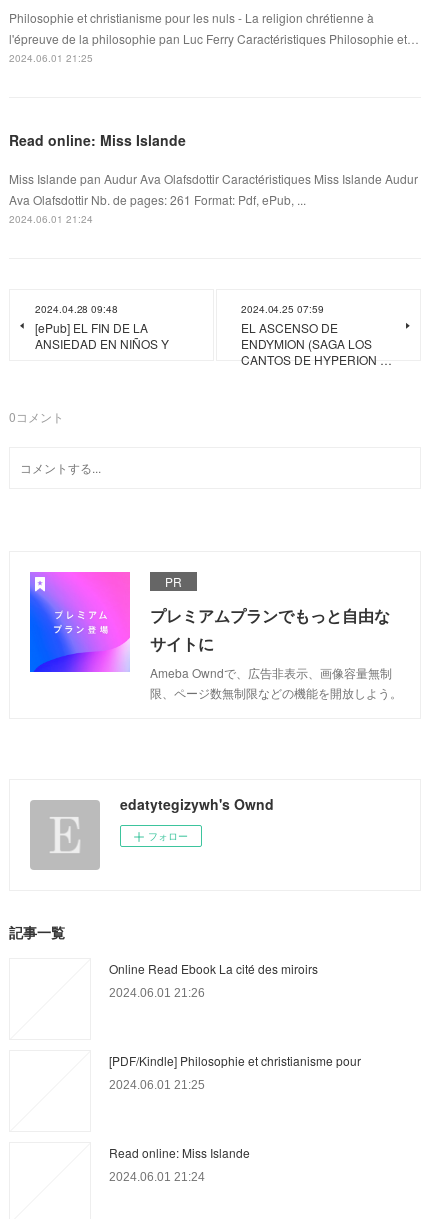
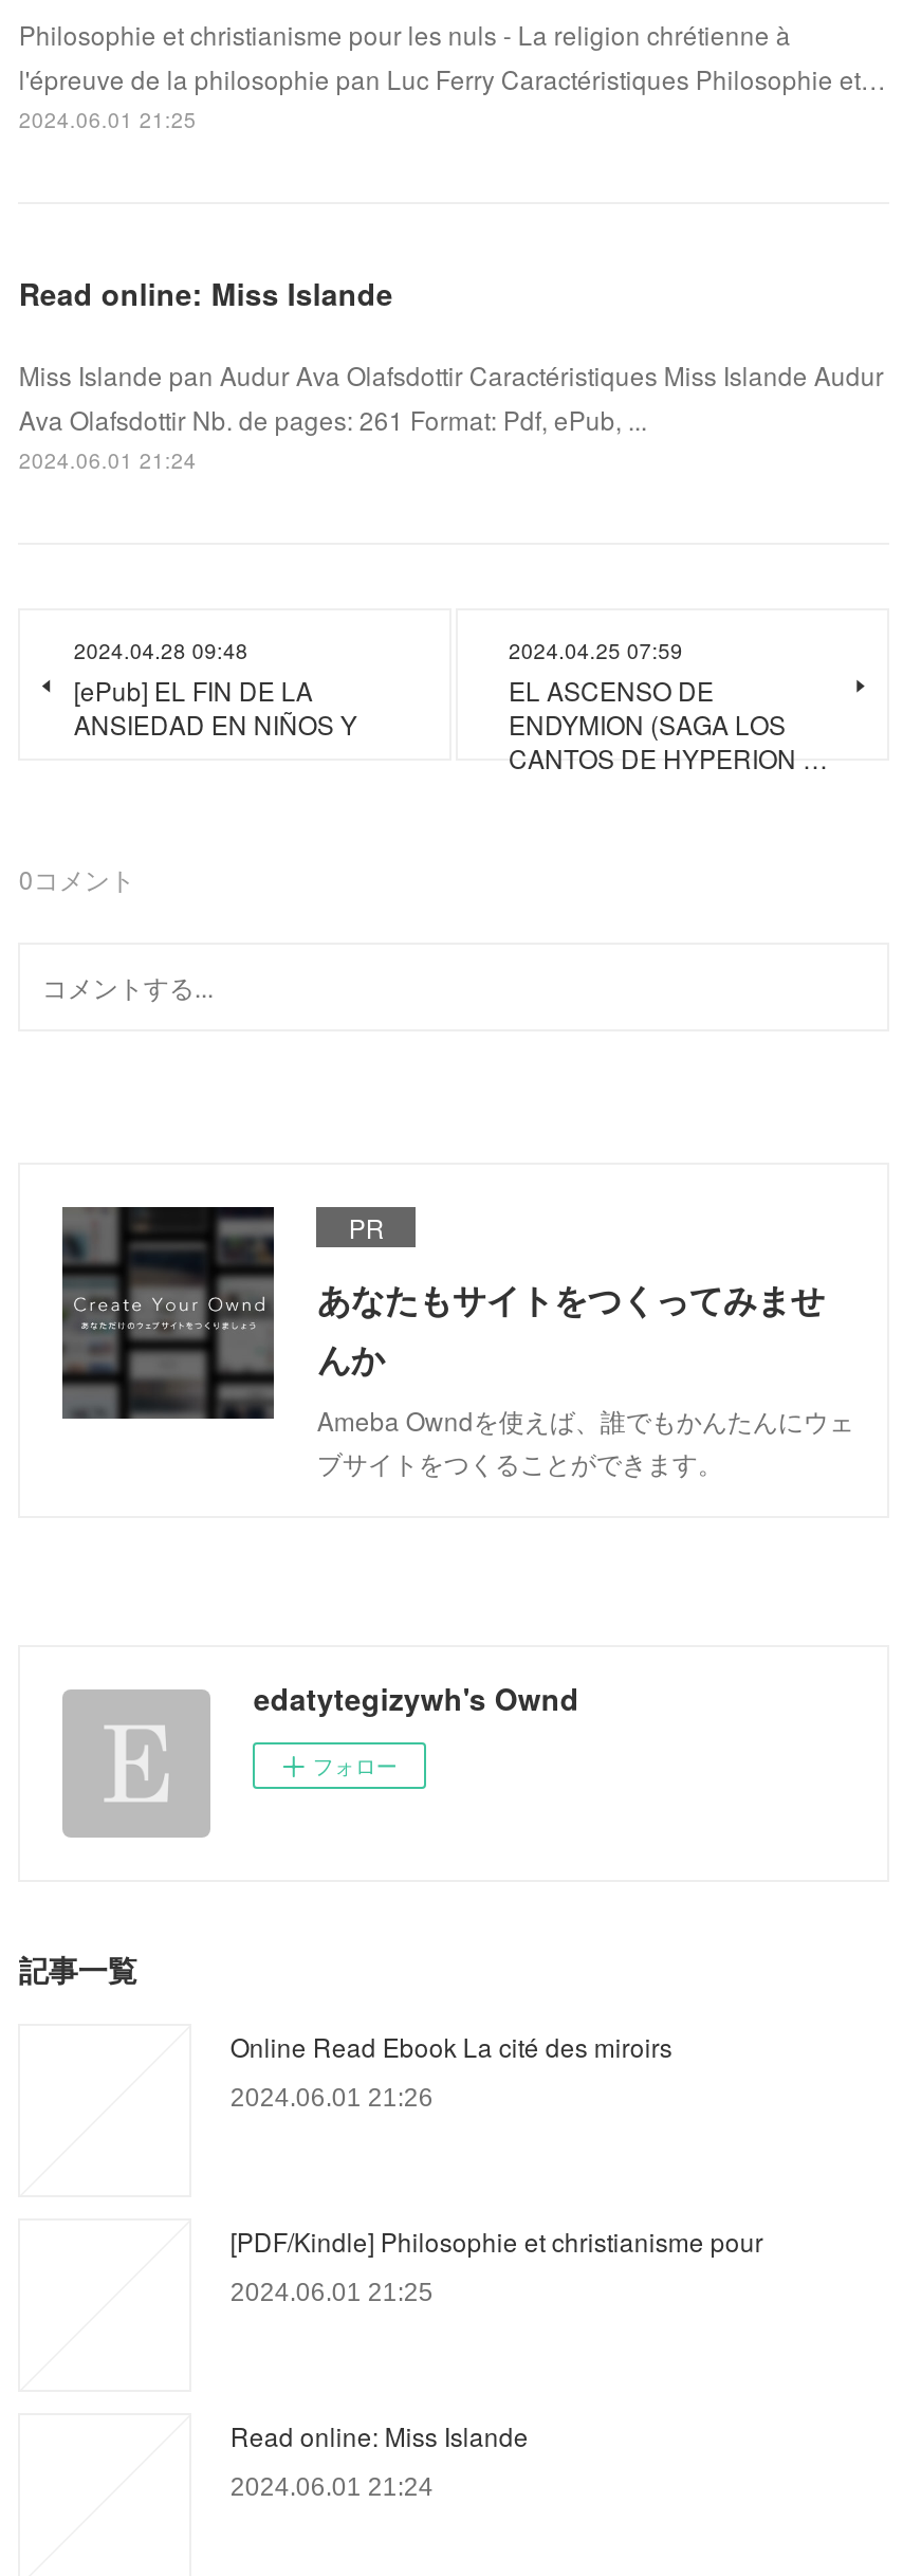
- [image]
- プレミアムプランでもっと自由な
- サイトに
- Ameba Owndで、広告非表示、画像容量無制
- 限、ページ数無制限などの機能を開放しよう。
+ [image]
+ あなたもサイトをつくってみませ
+ んか
+ Ameba Owndを使えば、誰でもかんたんにウェ
+ ブサイトをつくることができます。
